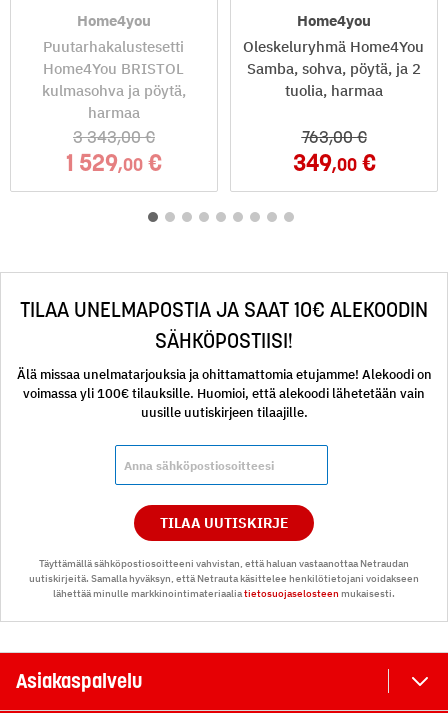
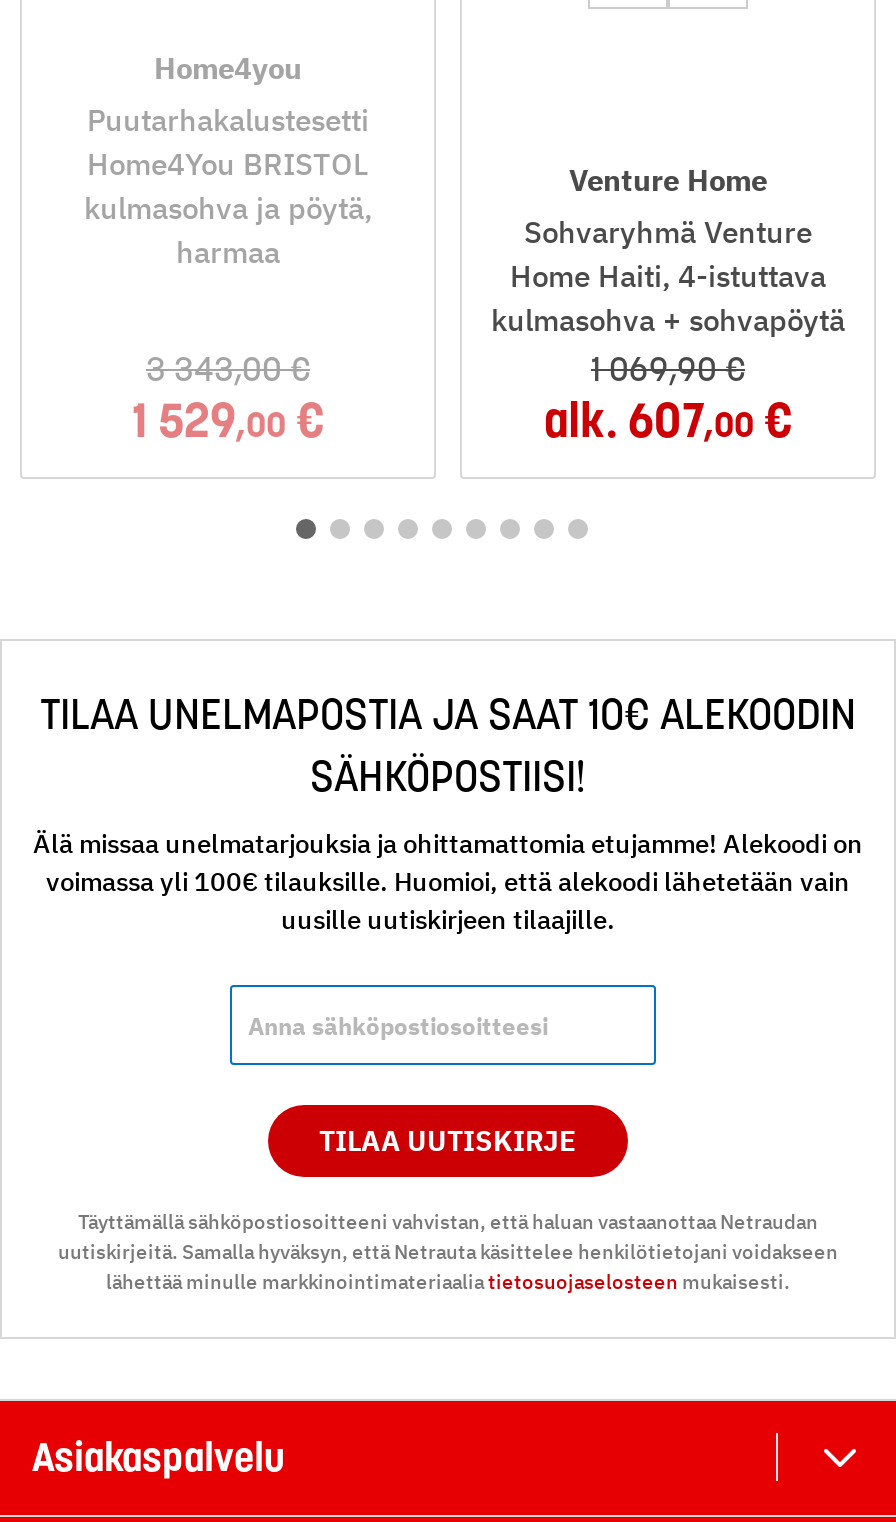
- Home4you
- Oleskeluryhmä Home4You
- Samba, sohva, pöytä, ja 2
- tuolia, harmaa
- 763,00
- 349,00
+ Venture Home
+ Sohvaryhmä Venture
+ Home Haiti, 4-istuttava
+ kulmasohva + sohvapöytä
+ 1 069,90
+ alk. 607,00
